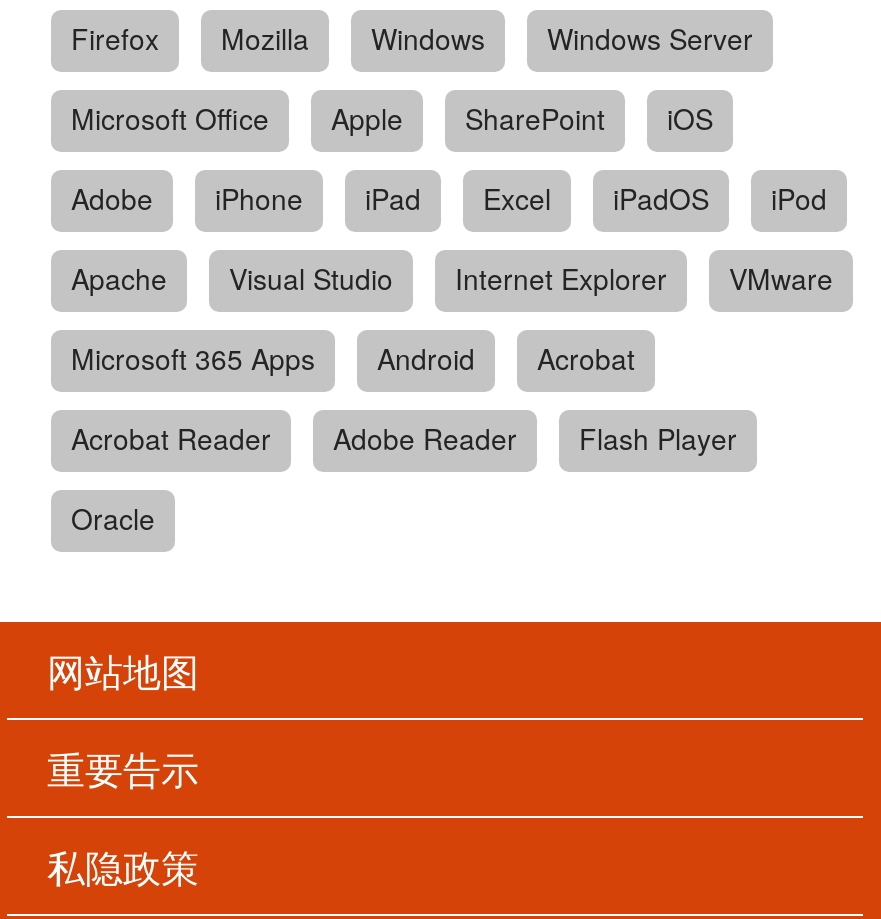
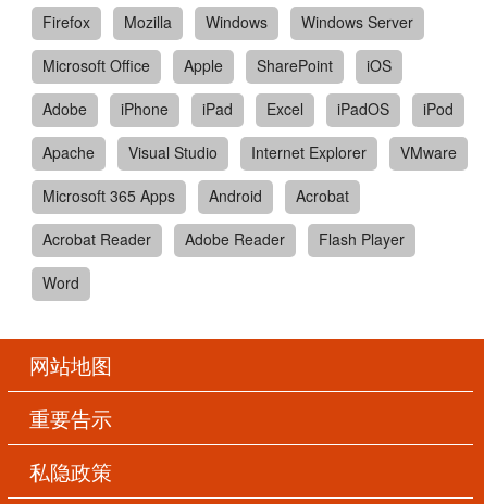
- Oracle
+ Word
